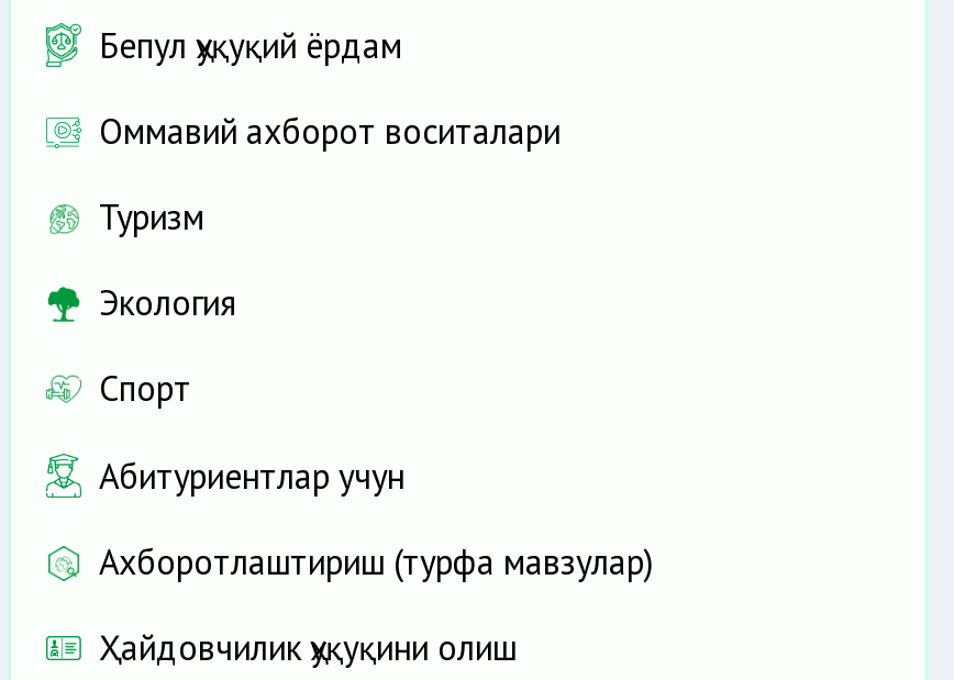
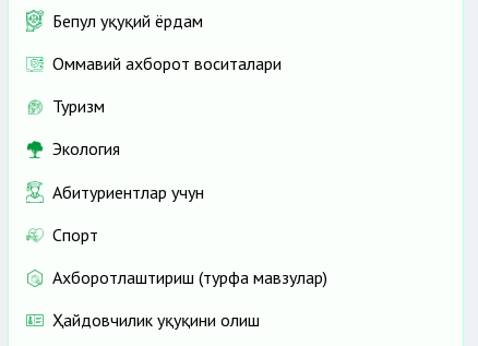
moved down: Спорт

moved up: Абитуриентлар учун
